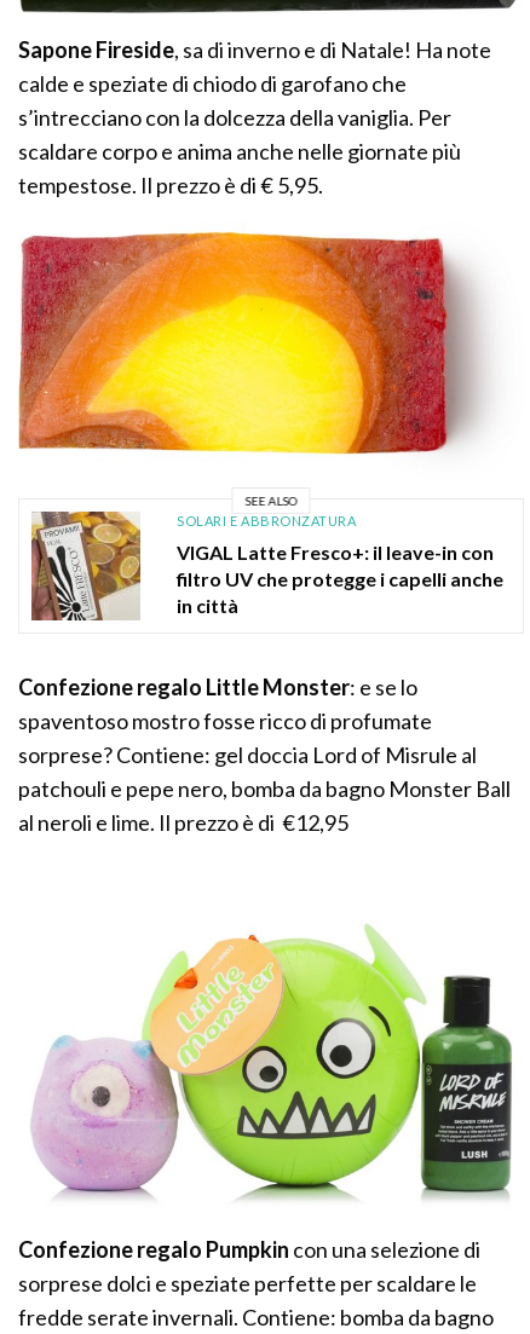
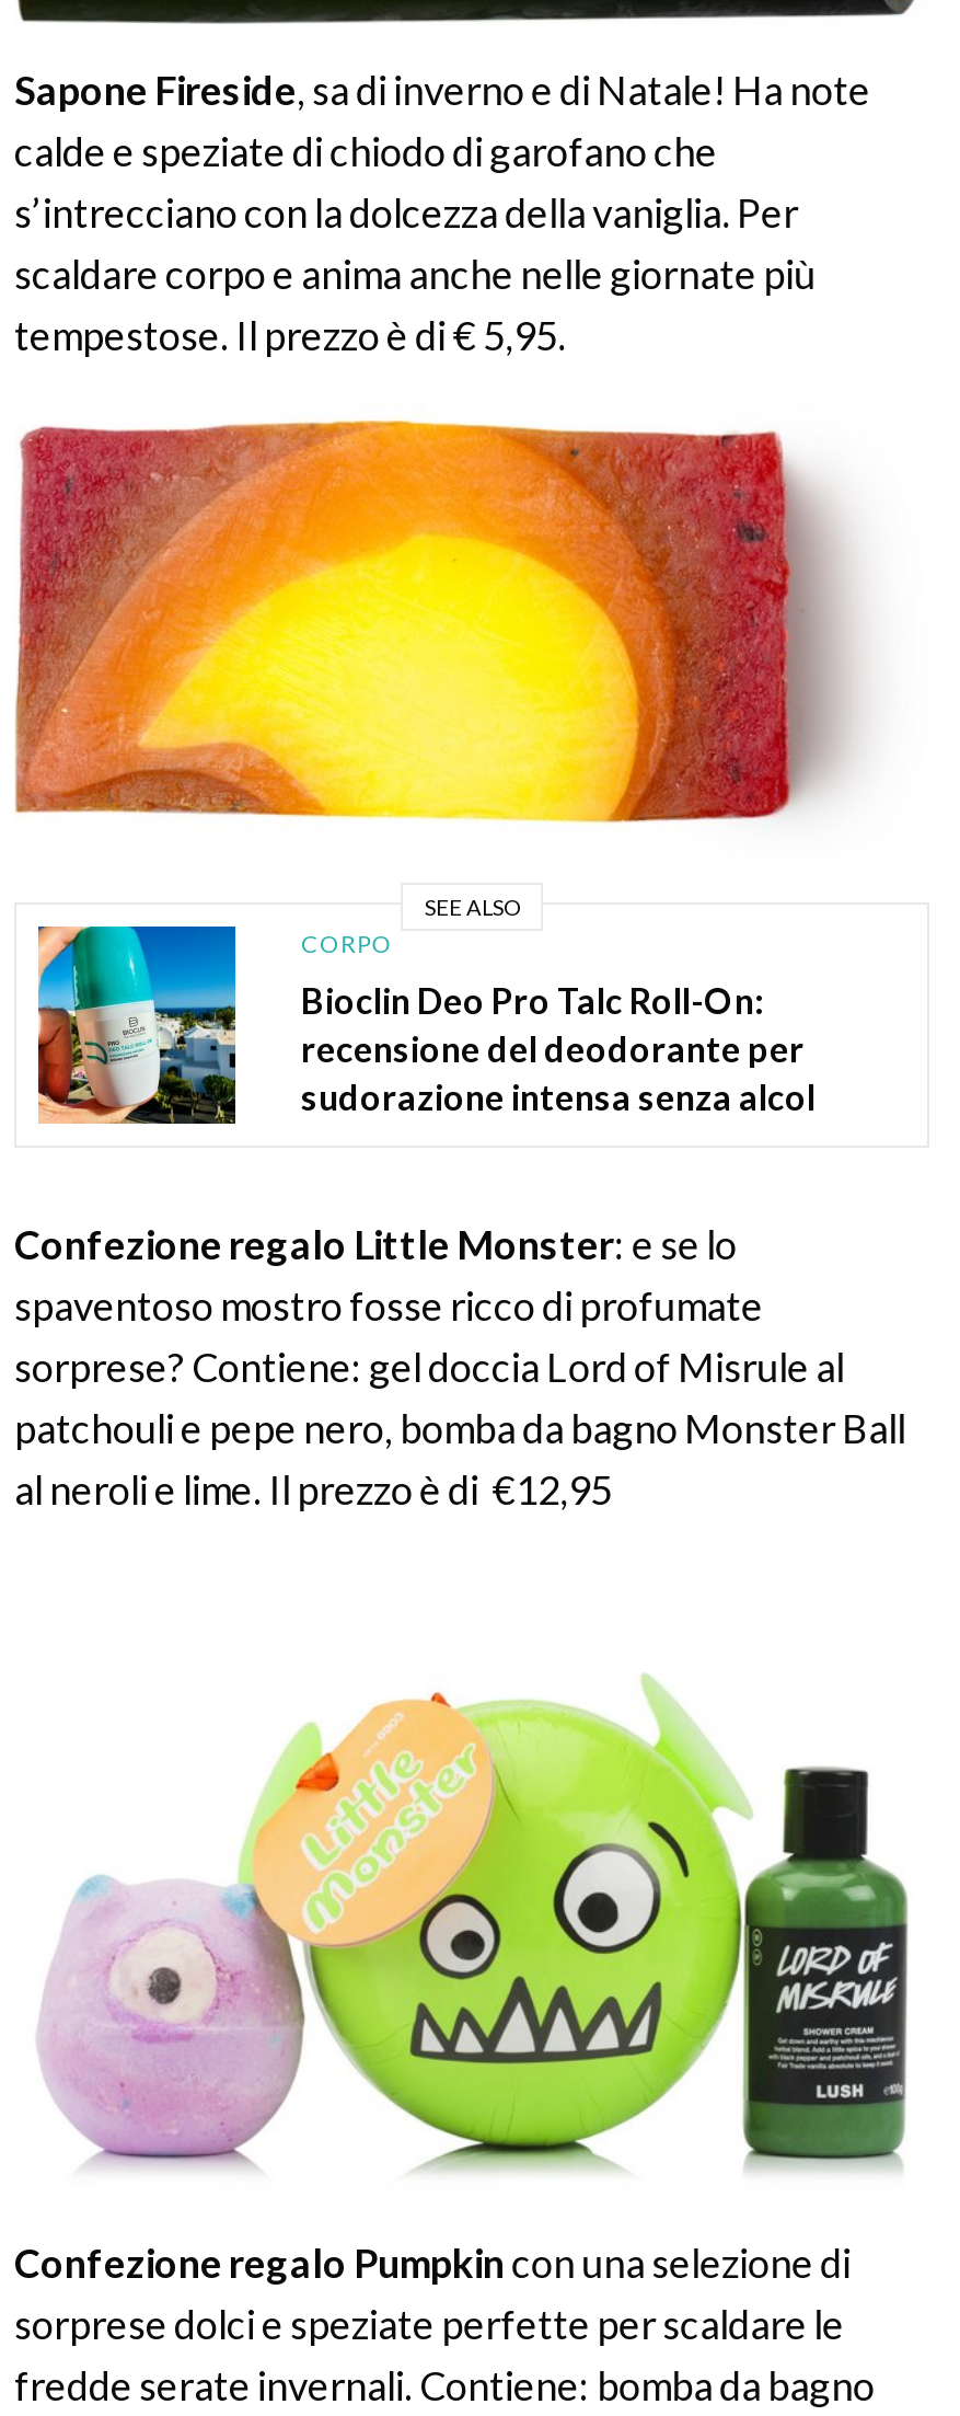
- [image]
- SOLARI E ABBRONZATURA
+ [image]
+ CORPO

- VIGAL Latte Fresco+: il leave-in con
- filtro UV che protegge i capelli anche
- in città
+ Bioclin Deo Pro Talc Roll-On:
+ recensione del deodorante per
+ sudorazione intensa senza alcol
